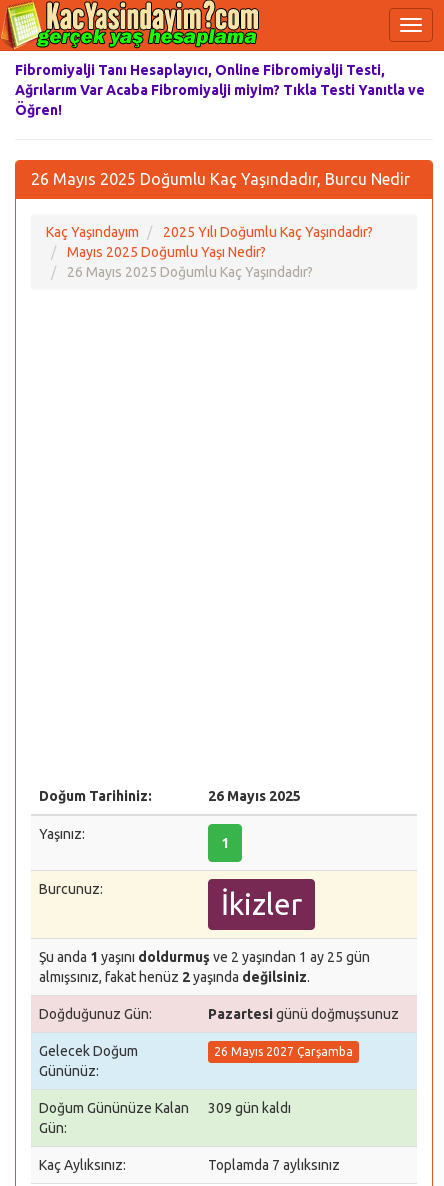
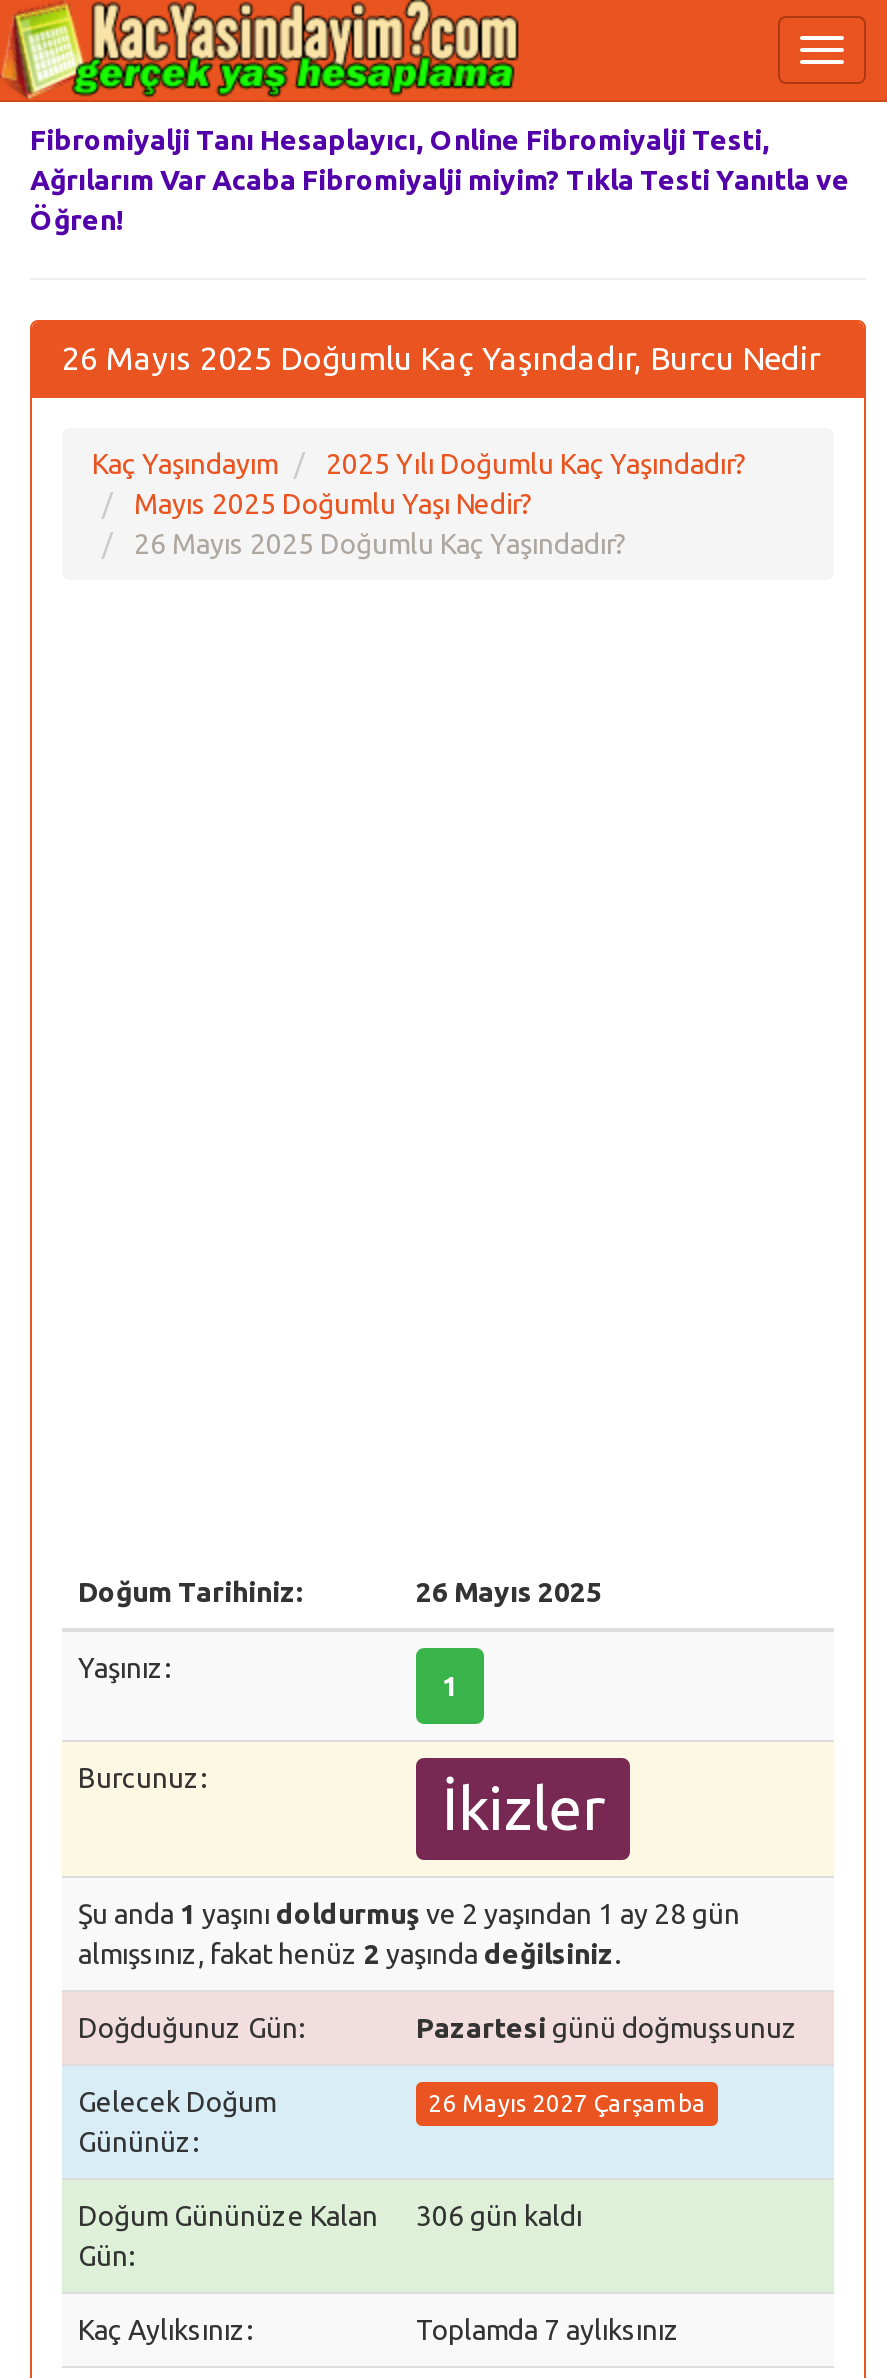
- Şu anda 1 yaşını doldurmuş ve 2 yaşından 1 ay 25 gün
+ Şu anda 1 yaşını doldurmuş ve 2 yaşından 1 ay 28 gün

- Doğum Gününüze Kalan 309 gün kaldı
+ Doğum Gününüze Kalan 306 gün kaldı
